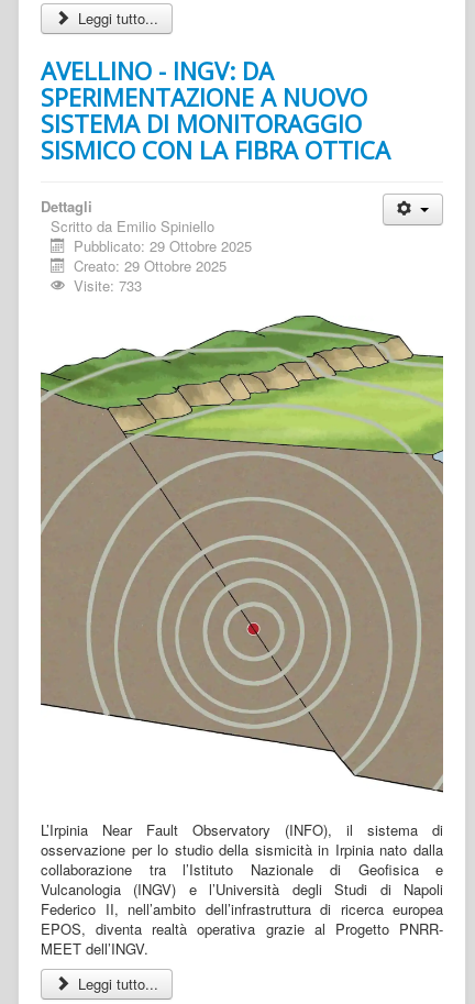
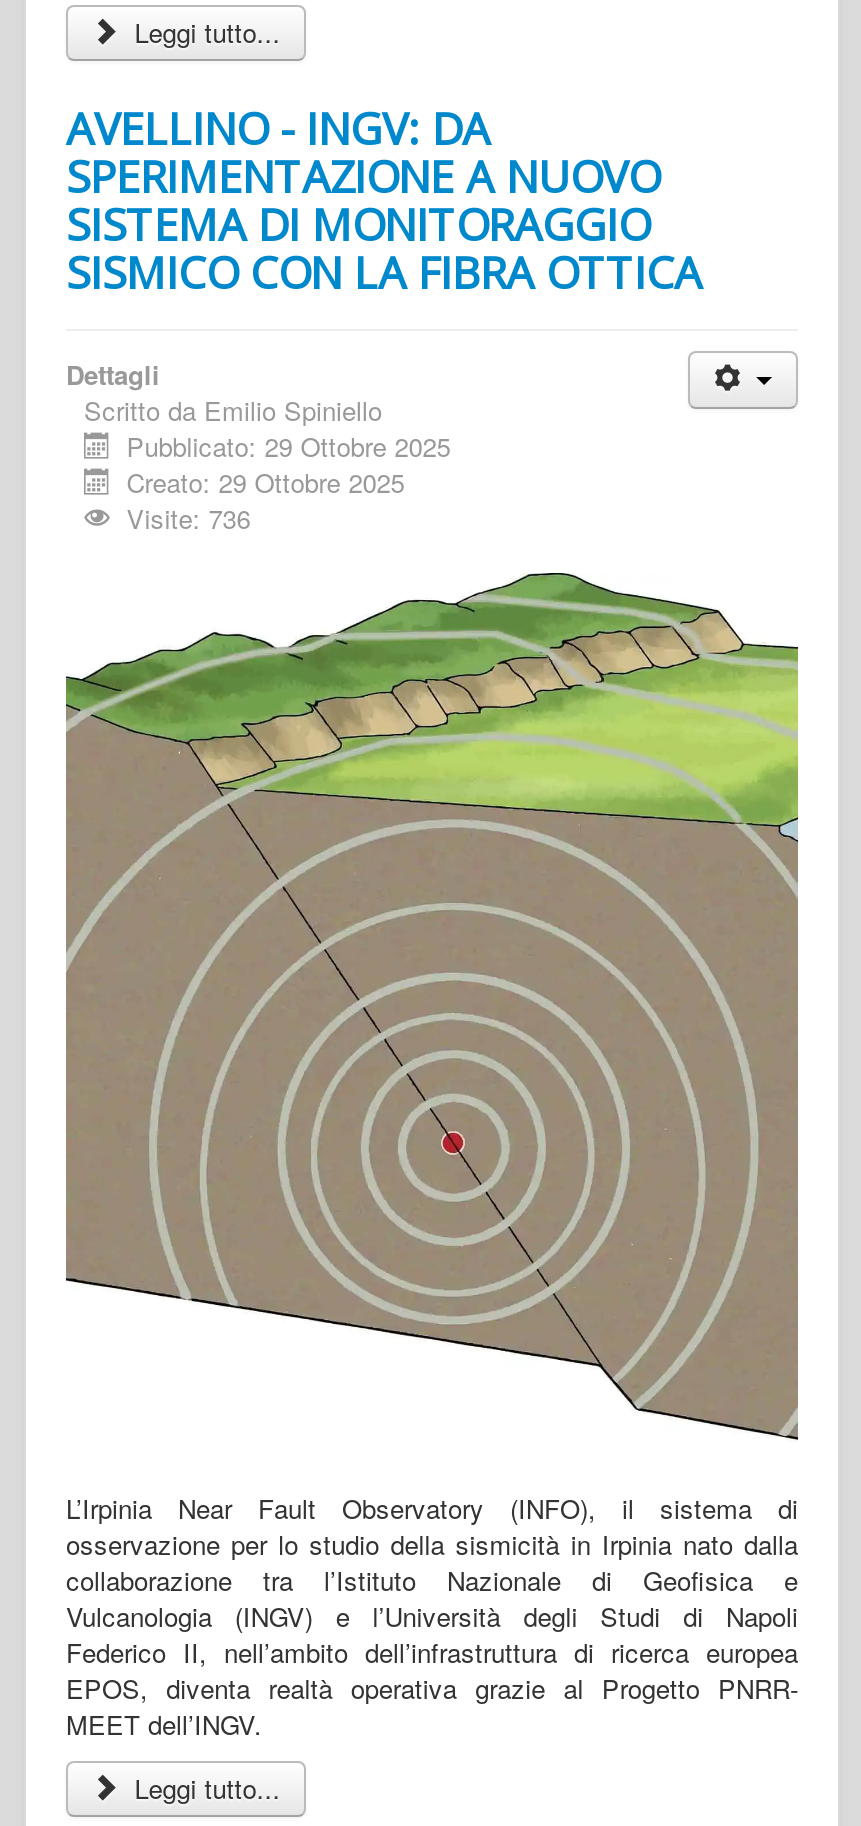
- Visite: 733
+ Visite: 736
